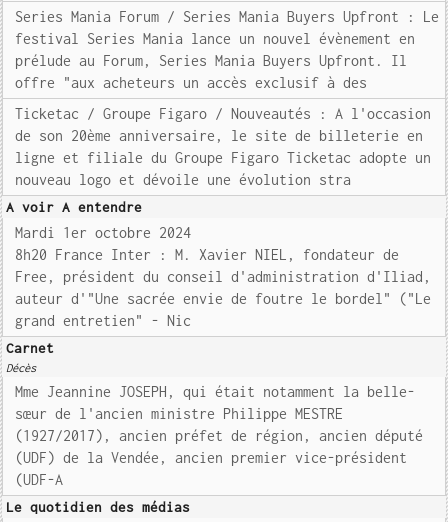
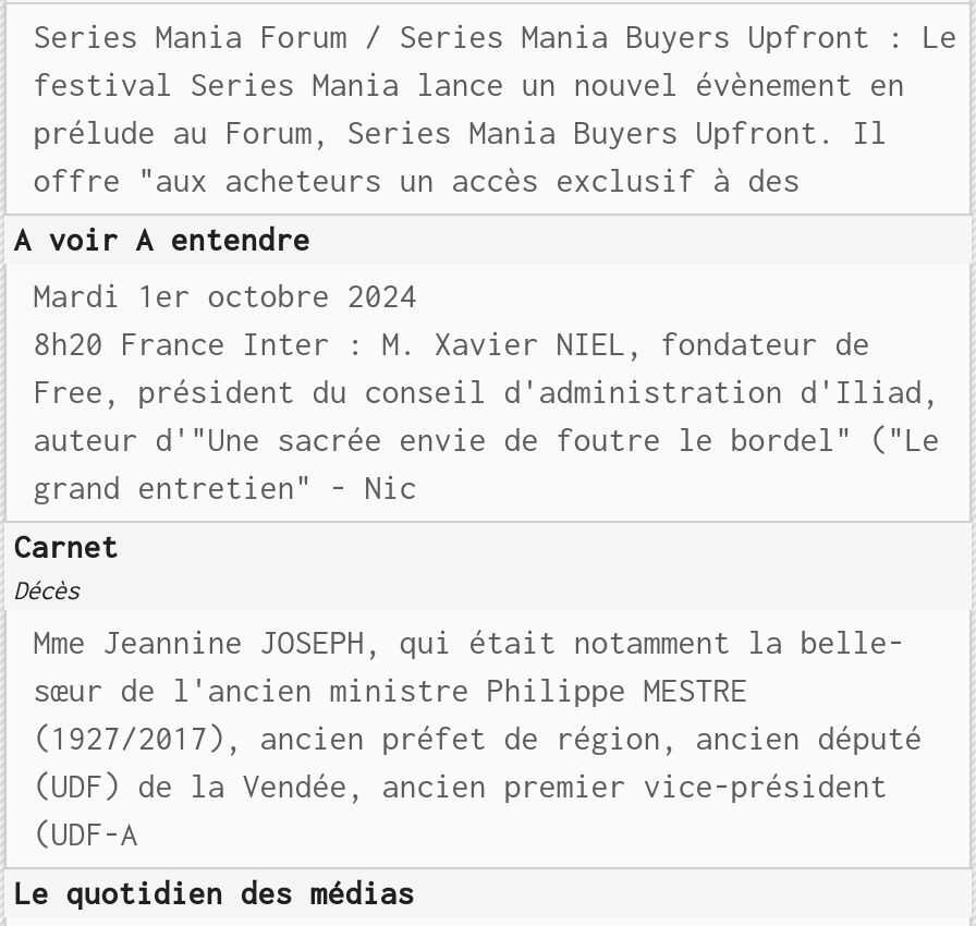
- Ticketac / Groupe Figaro / Nouveautés : A l'occasion
- de son 20ème anniversaire, le site de billeterie en
- ligne et filiale du Groupe Figaro Ticketac adopte un
- nouveau logo et dévoile une évolution stra
